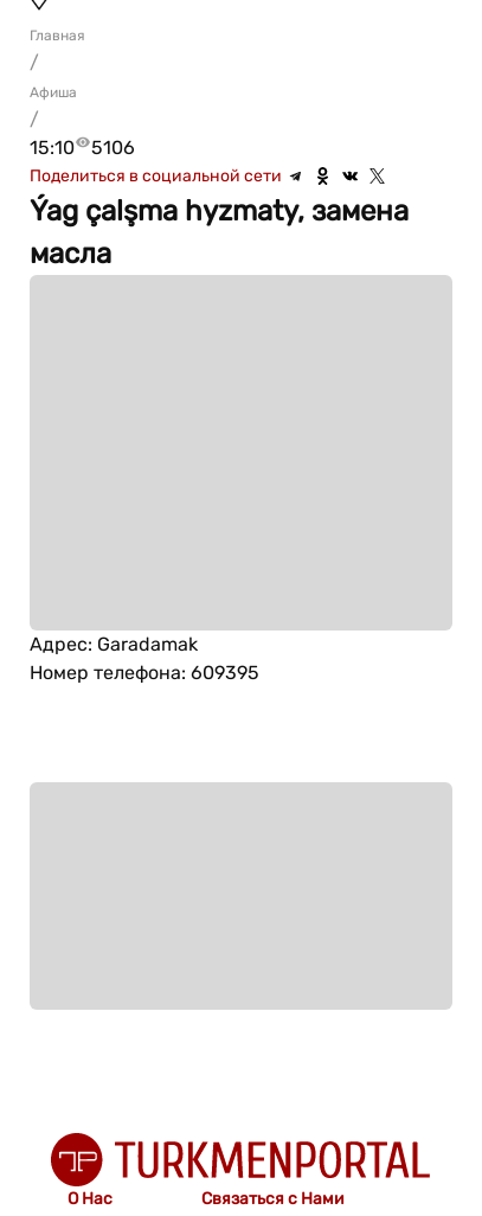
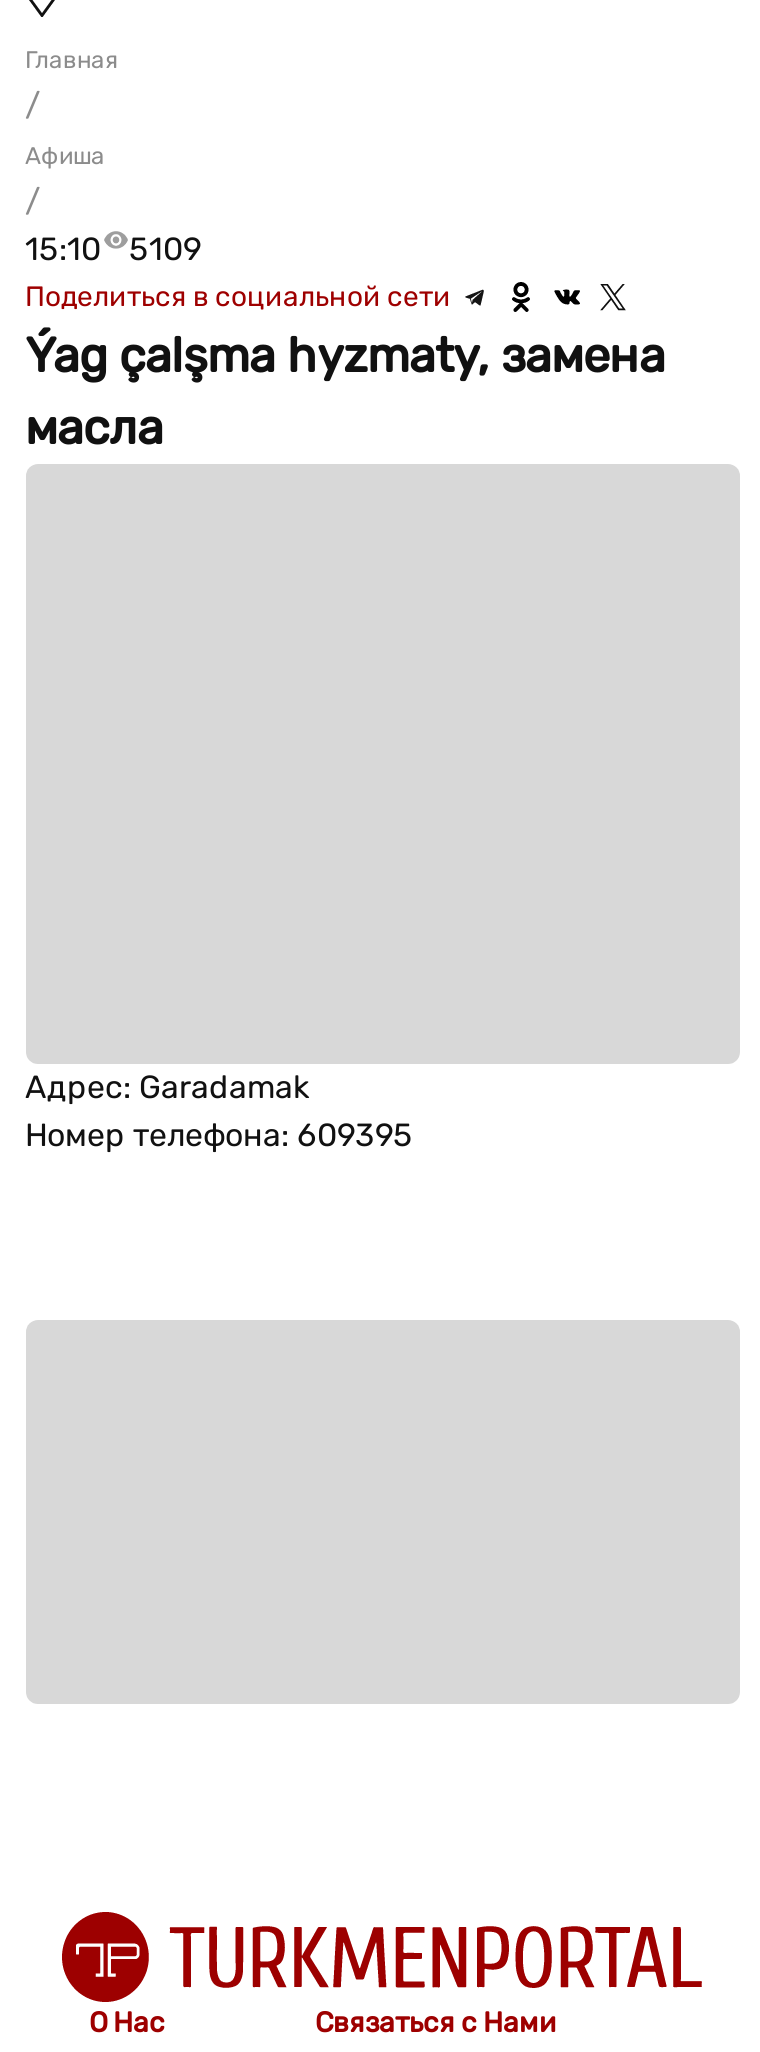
- 15:10 5106
+ 15:10 5109
